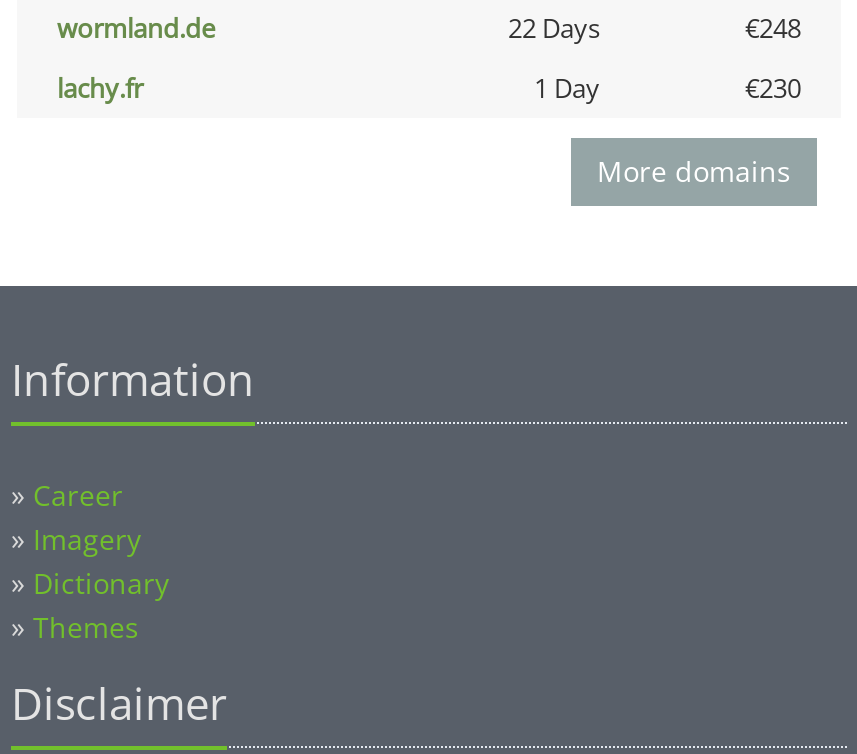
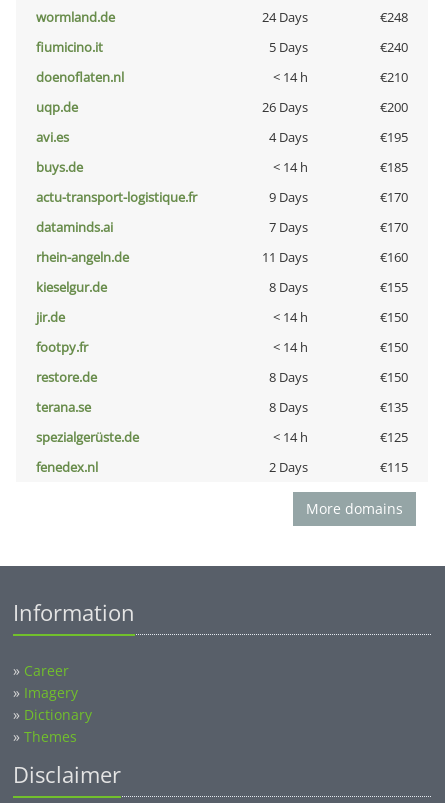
- 22 Days
+ 24 Days

- lachy.fr
- 1 Day
- €230
+ fiumicino.it
+ 5 Days
+ €240
+ doenoflaten.nl
+ < 14 h
+ €210
+ uqp.de
+ 26 Days
+ €200
+ avi.es
+ 4 Days
+ €195
+ buys.de
+ < 14 h
+ €185
+ actu-transport-logistique.fr
+ 9 Days
+ €170
+ dataminds.ai
+ 7 Days
+ €170
+ rhein-angeln.de
+ 11 Days
+ €160
+ kieselgur.de
+ 8 Days
+ €155
+ jir.de
+ < 14 h
+ €150
+ footpy.fr
+ < 14 h
+ €150
+ restore.de
+ 8 Days
+ €150
+ terana.se
+ 8 Days
+ €135
+ spezialgerüste.de
+ < 14 h
+ €125
+ fenedex.nl
+ 2 Days
+ €115
